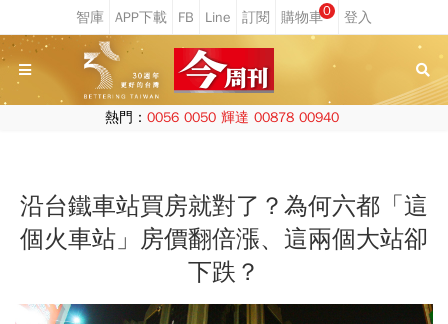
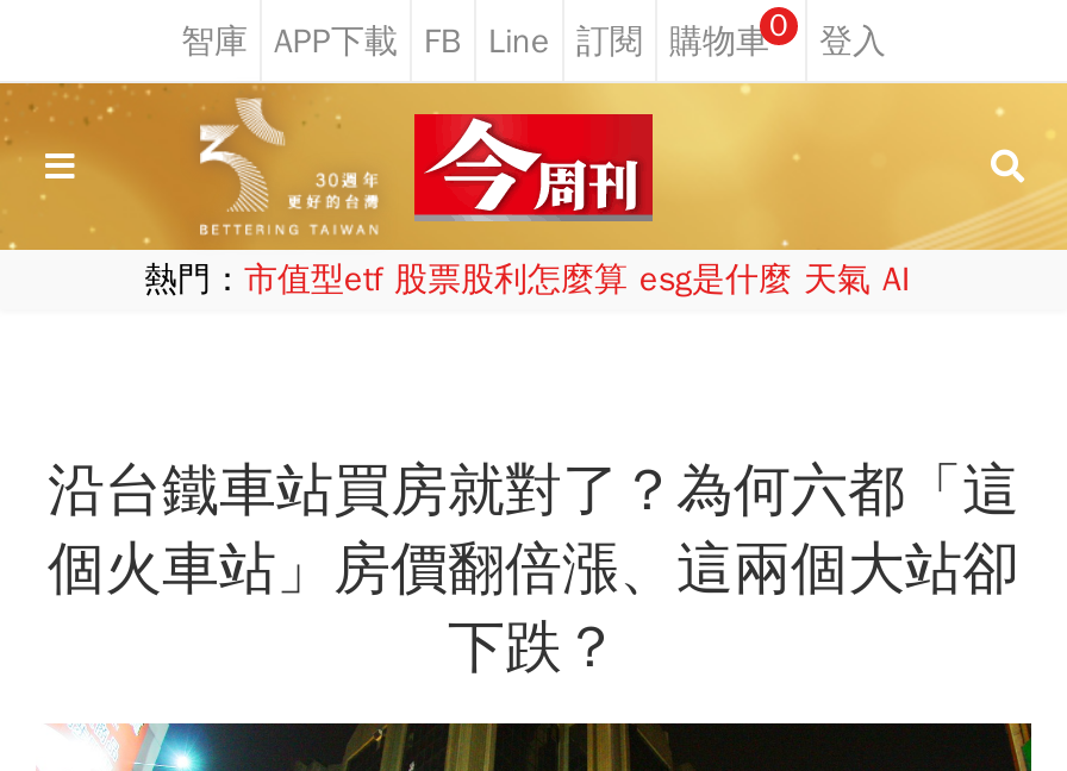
- 熱門：0056 0050 輝達 00878 00940
+ 熱門：市值型etf 股票股利怎麼算 esg是什麼 天氣 AI
